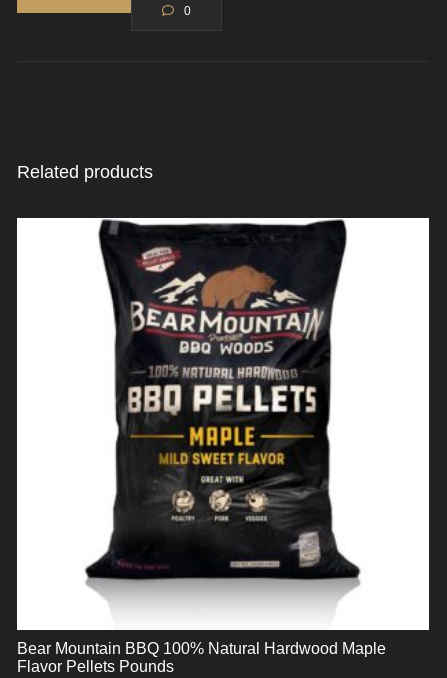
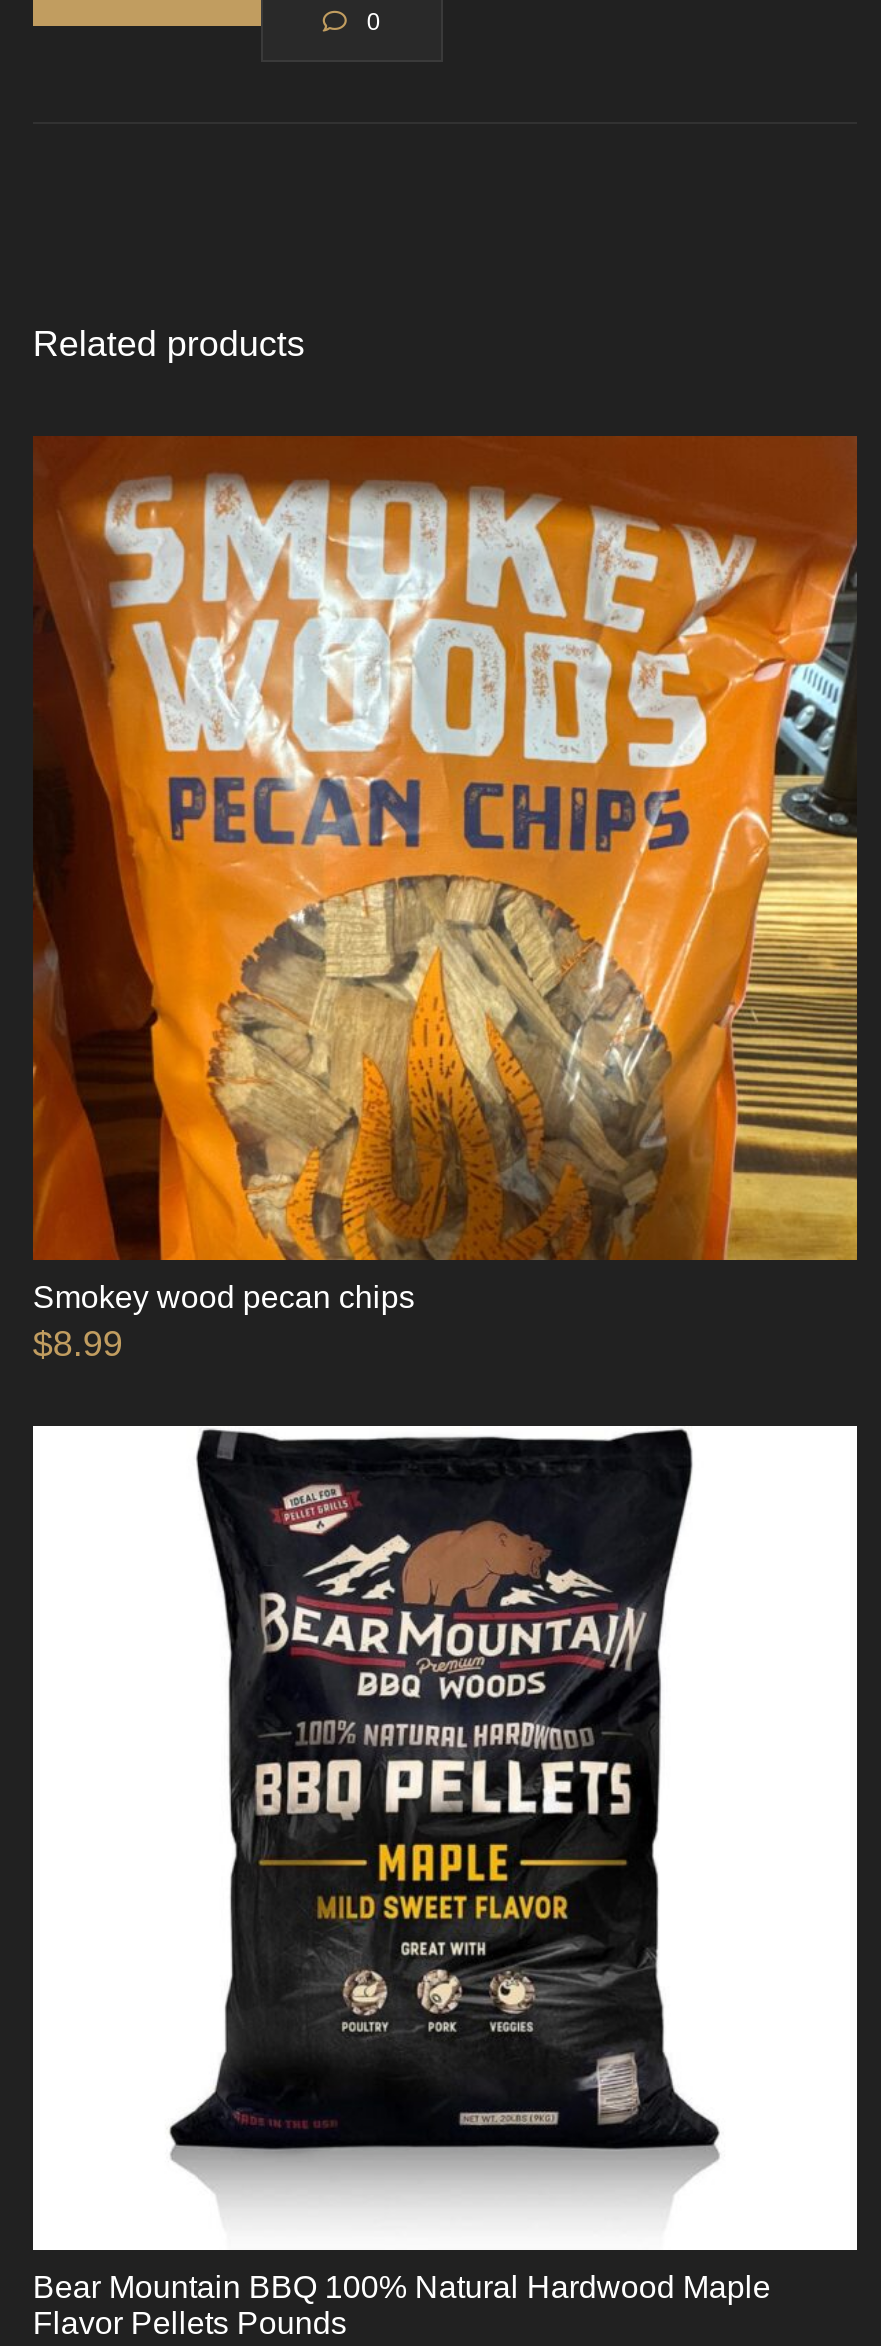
+ [image]
+ Smokey wood pecan chips
+ $8.99
